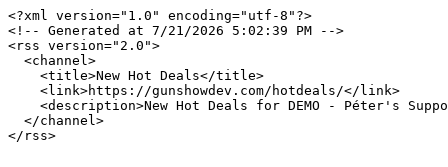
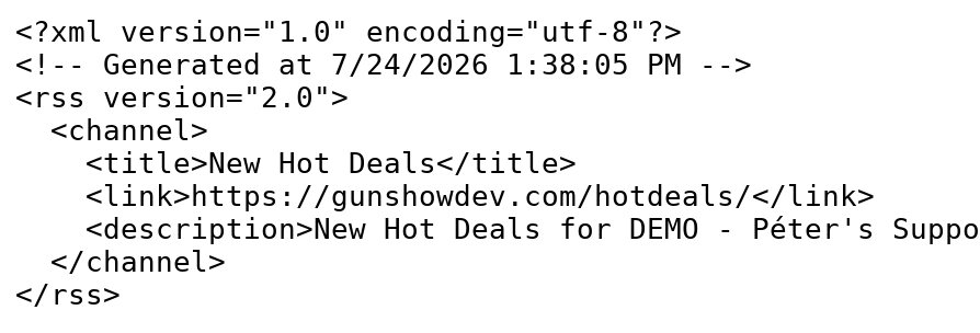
- <!-- Generated at 7/21/2026 5:02:39 PM -->
+ <!-- Generated at 7/24/2026 1:38:05 PM -->
